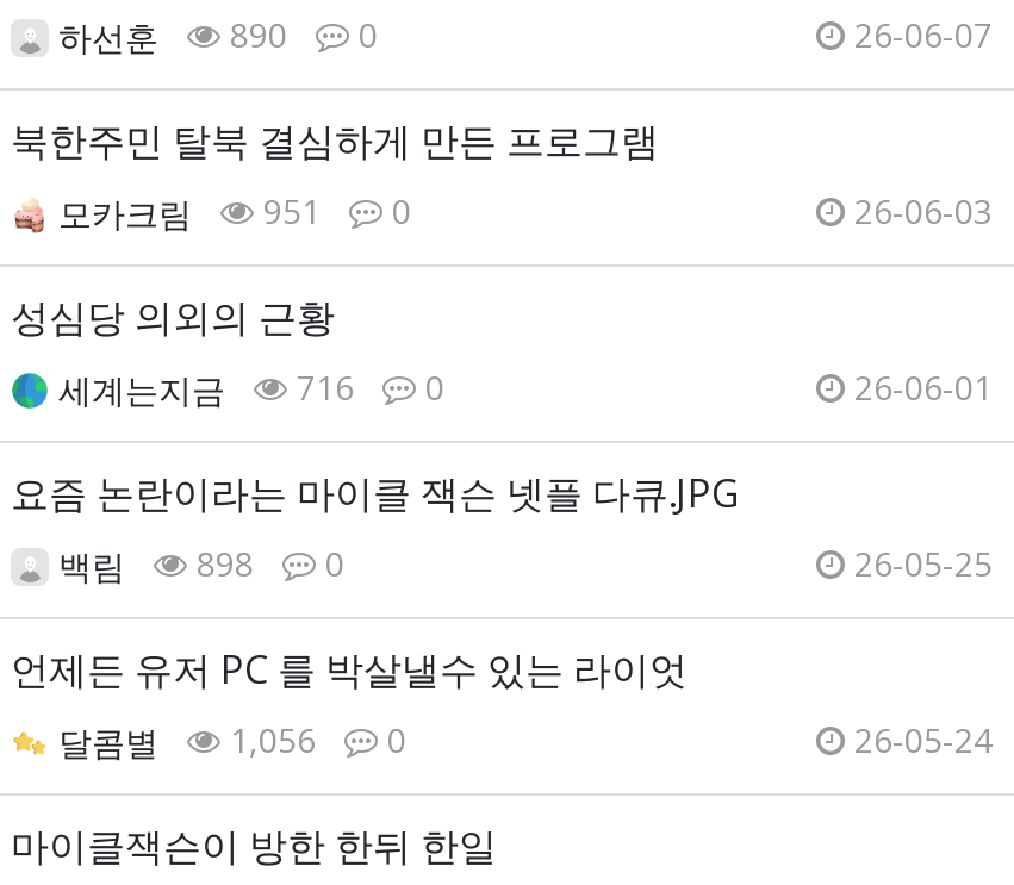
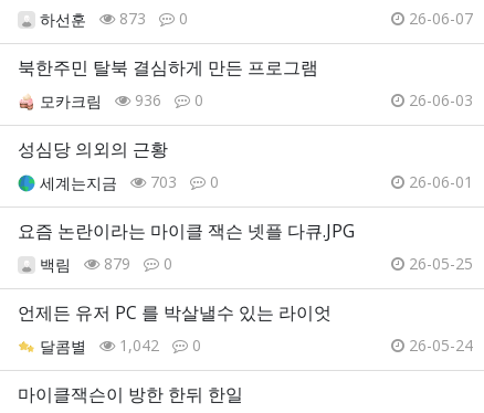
- 하선훈 890 0
+ 하선훈 873 0

- 모카크림 951 0
+ 모카크림 936 0

- 세계는지금 716 0
+ 세계는지금 703 0

- 백림 898 0
+ 백림 879 0

- 달콤별 1,056 0
+ 달콤별 1,042 0
